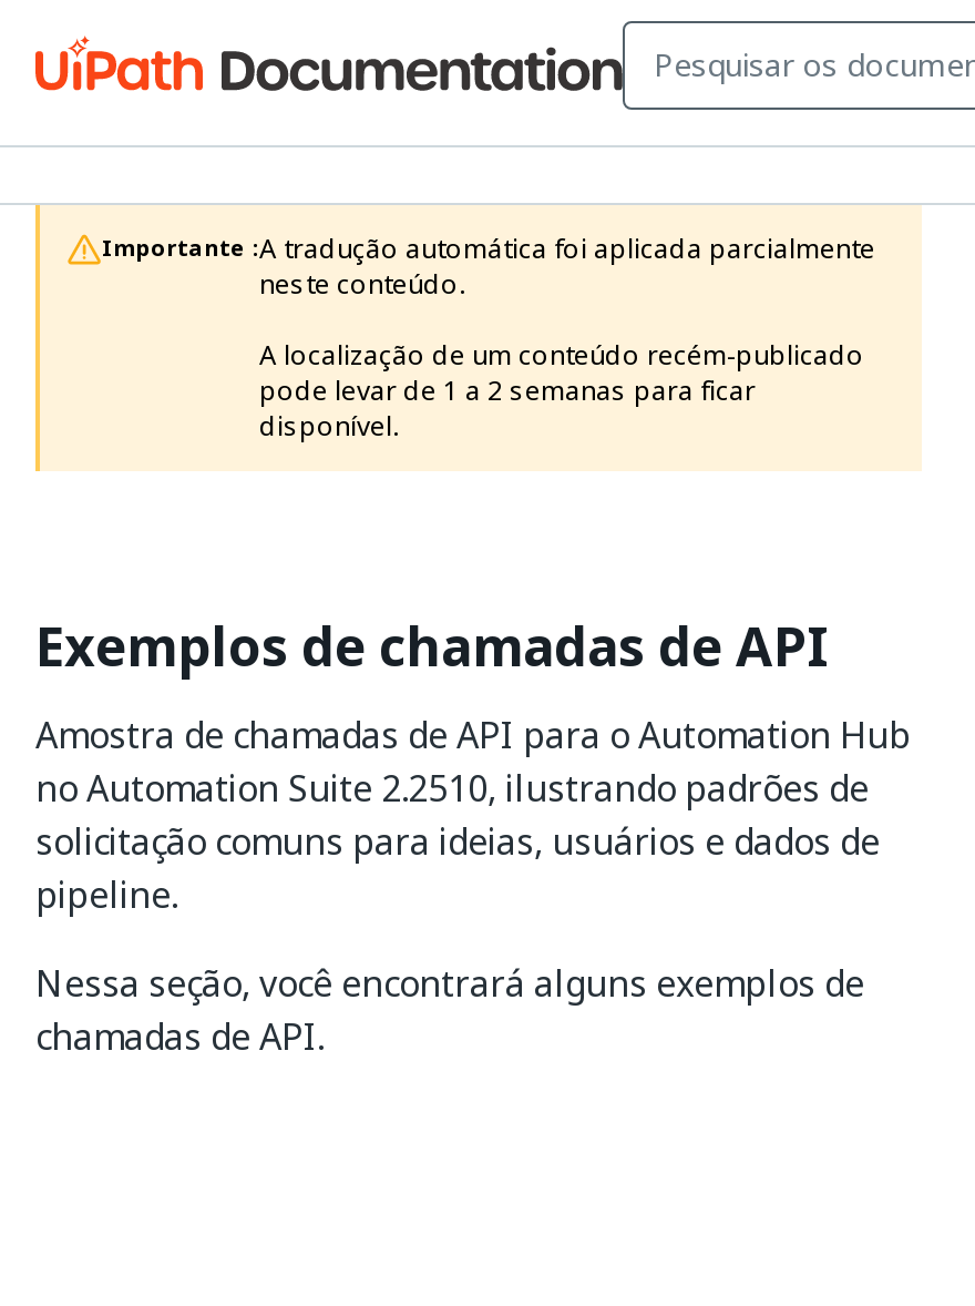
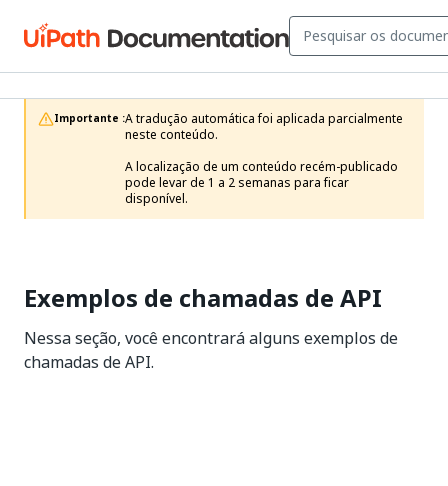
- Amostra de chamadas de API para o Automation Hub
- no Automation Suite 2.2510, ilustrando padrões de
- solicitação comuns para ideias, usuários e dados de
- pipeline.
